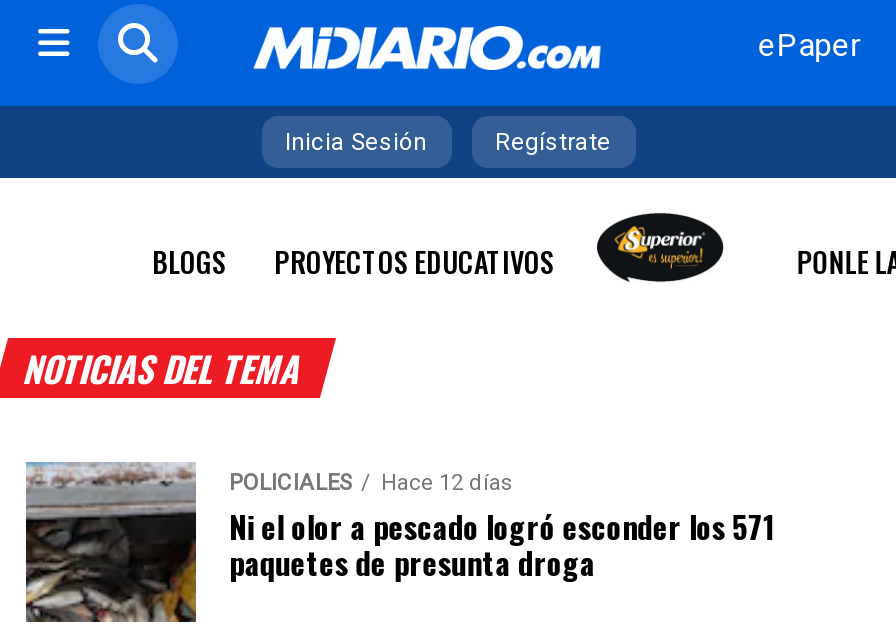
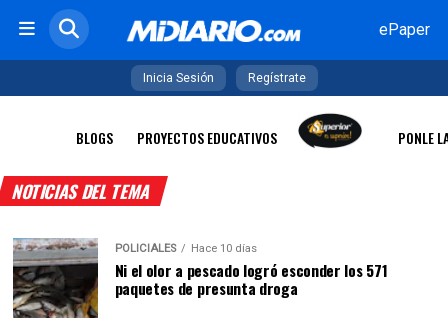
- POLICIALES Hace 12 días
+ POLICIALES Hace 10 días
